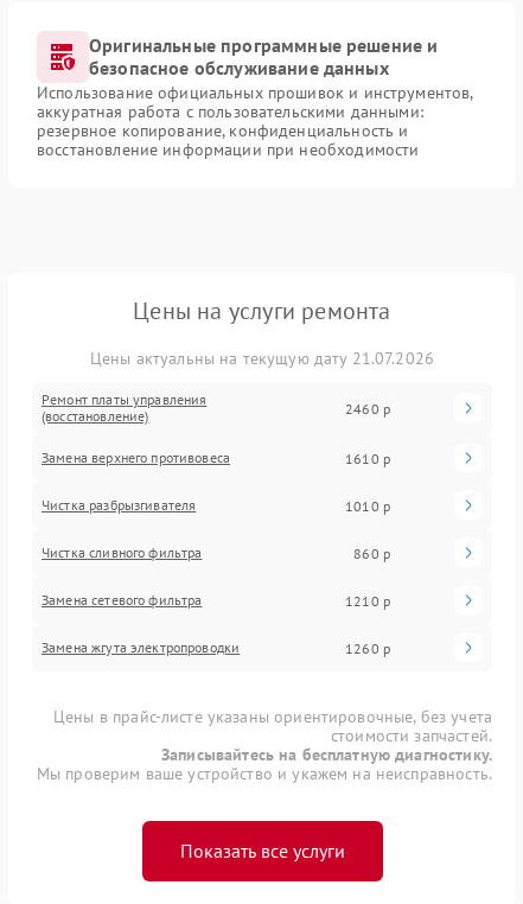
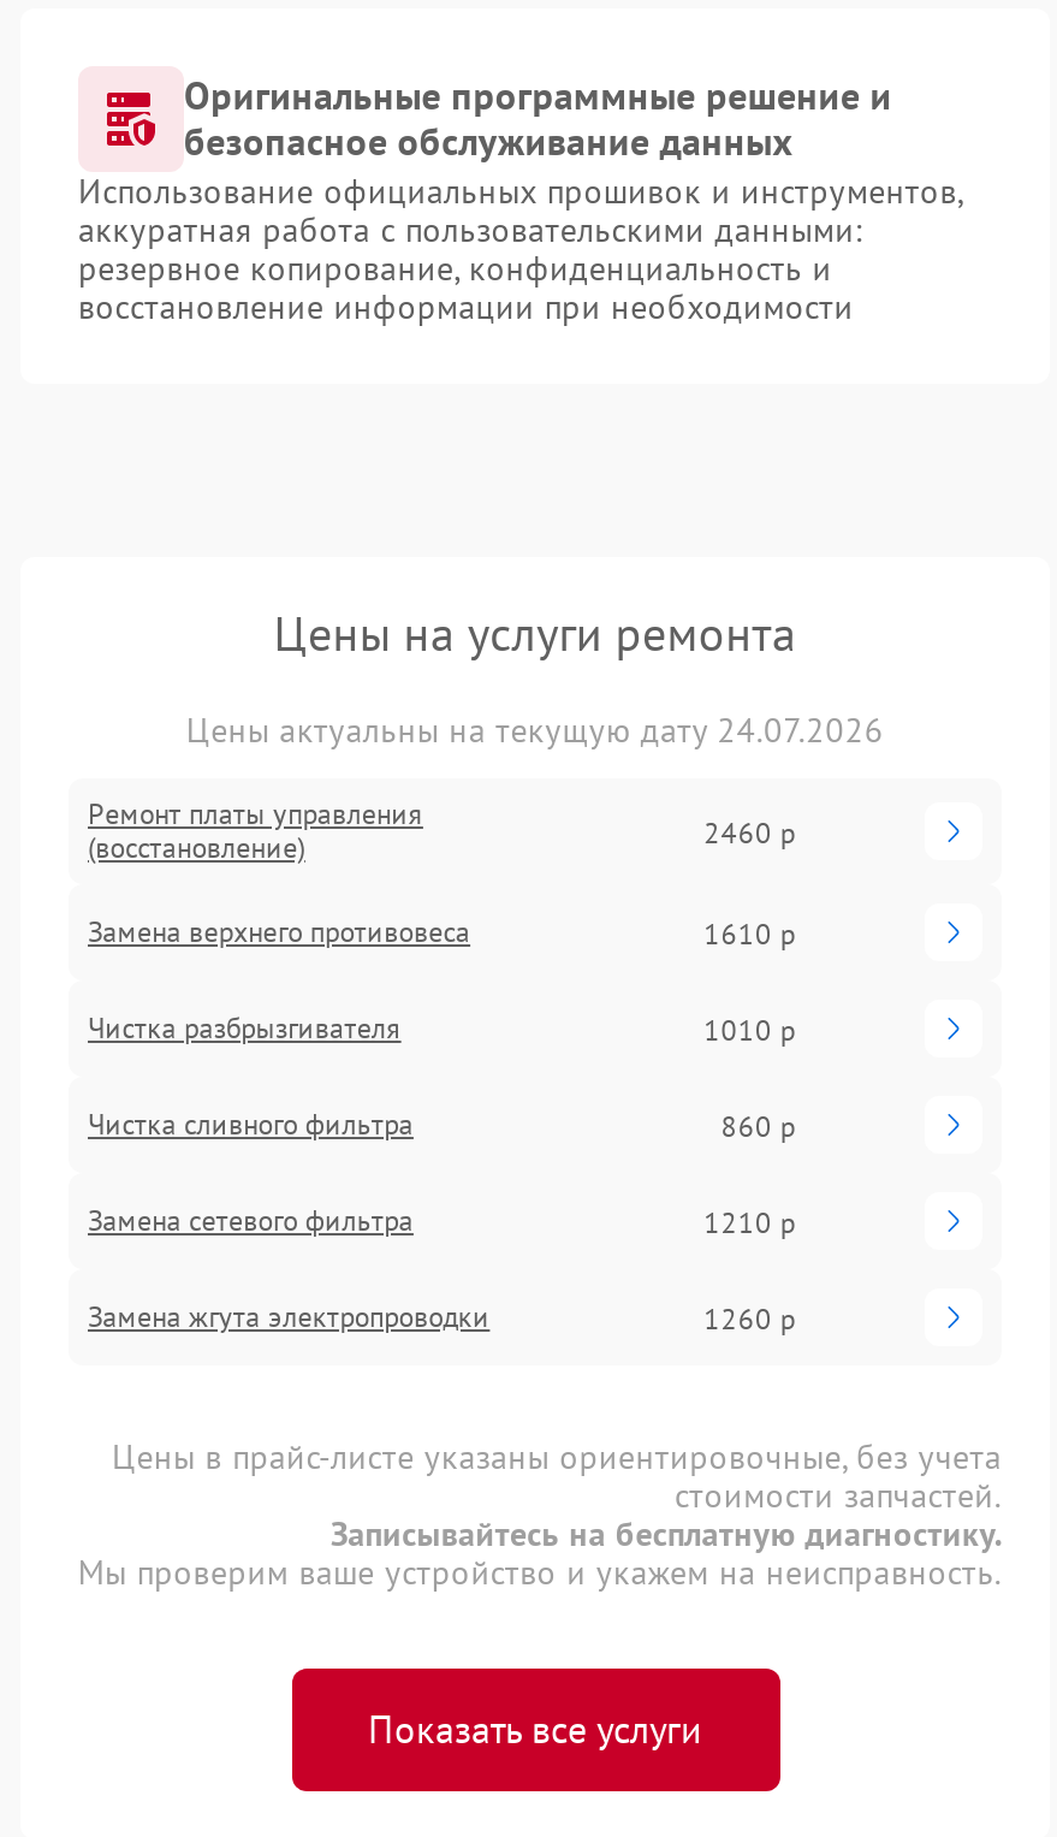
- Цены актуальны на текущую дату 21.07.2026
+ Цены актуальны на текущую дату 24.07.2026
